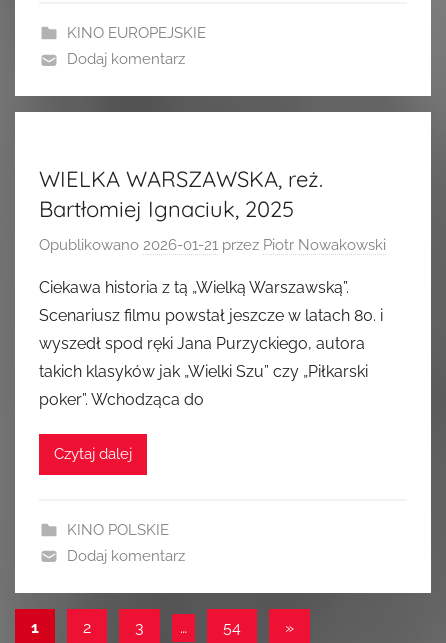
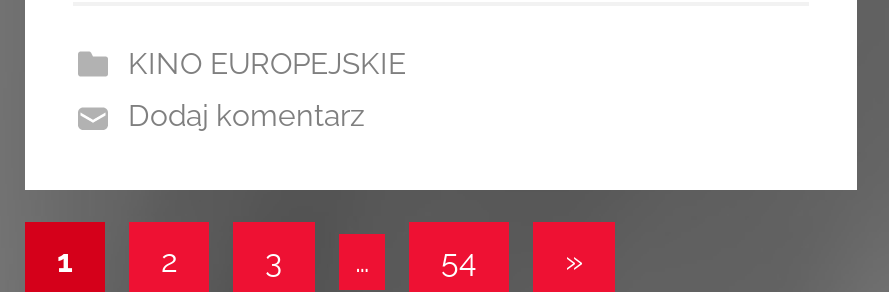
- WIELKA WARSZAWSKA, reż.
- Bartłomiej Ignaciuk, 2025
- Opublikowano 2026-01-21 przez Piotr Nowakowski
- Ciekawa historia z tą „Wielką Warszawską”.
- Scenariusz filmu powstał jeszcze w latach 80. i
- wyszedł spod ręki Jana Purzyckiego, autora
- takich klasyków jak „Wielki Szu” czy „Piłkarski
- poker”. Wchodząca do
- Czytaj dalej

- KINO POLSKIE
- Dodaj komentarz
